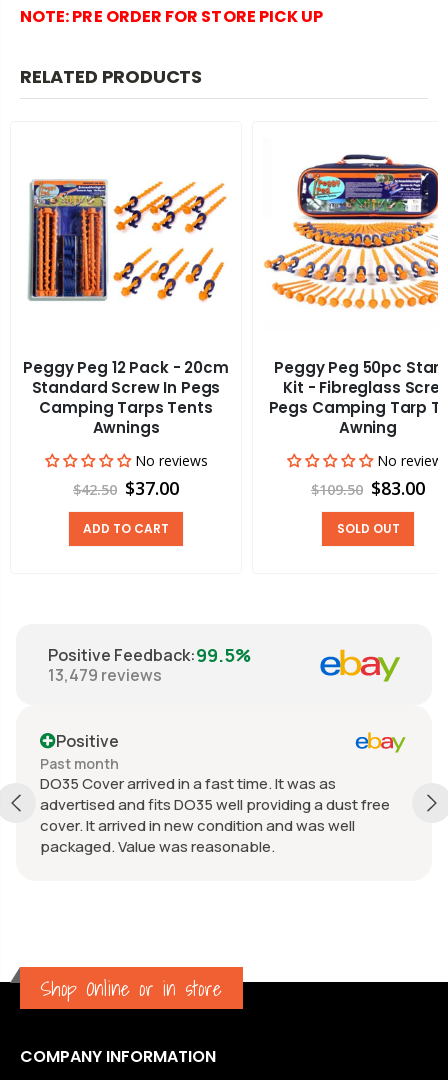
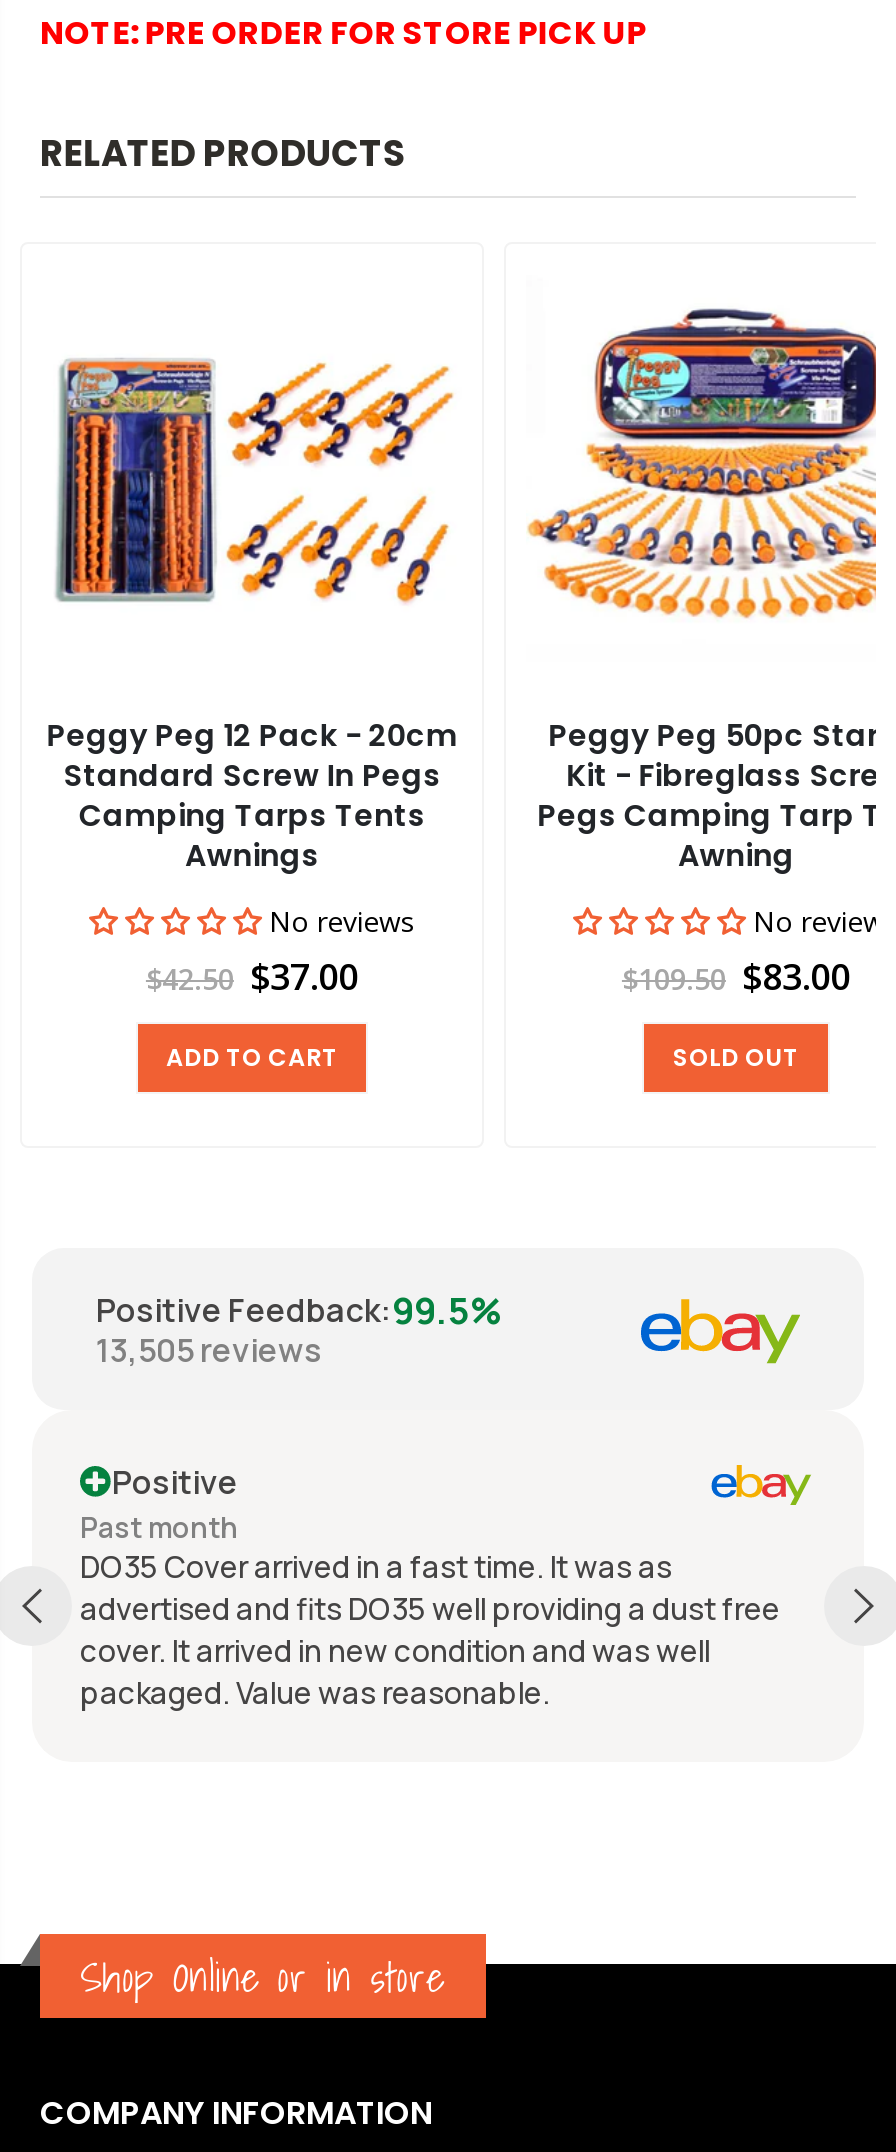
- 13,479 reviews
+ 13,505 reviews
